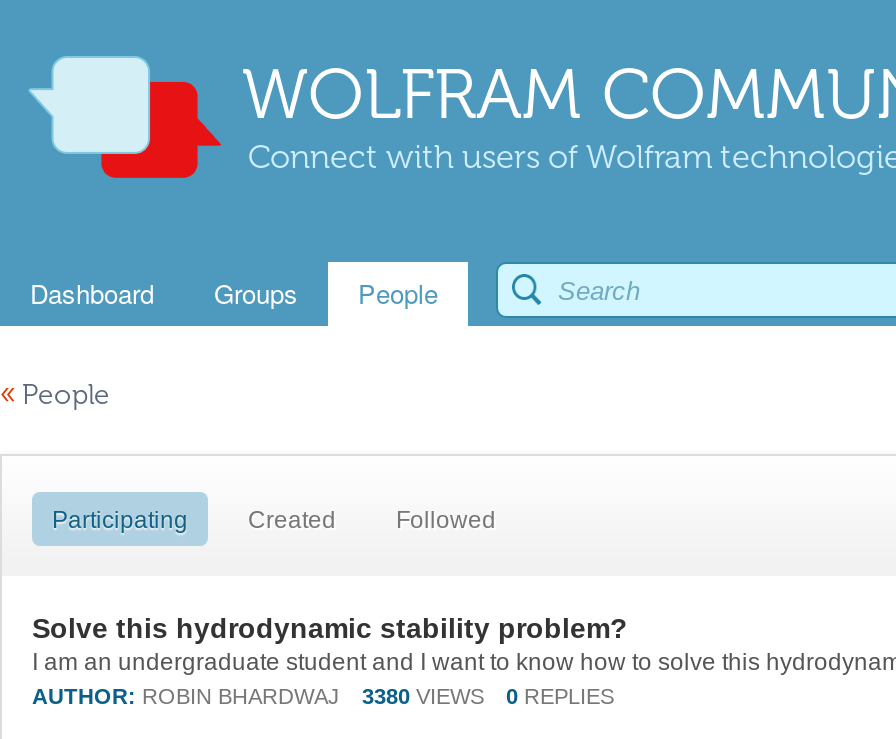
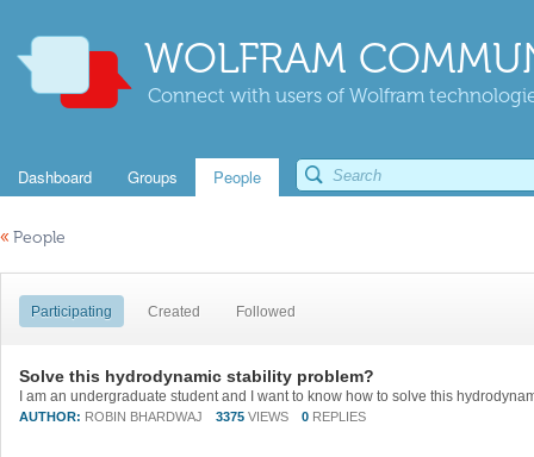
- AUTHOR: ROBIN BHARDWAJ 3380 VIEWS 0 REPLIES
+ AUTHOR: ROBIN BHARDWAJ 3375 VIEWS 0 REPLIES
